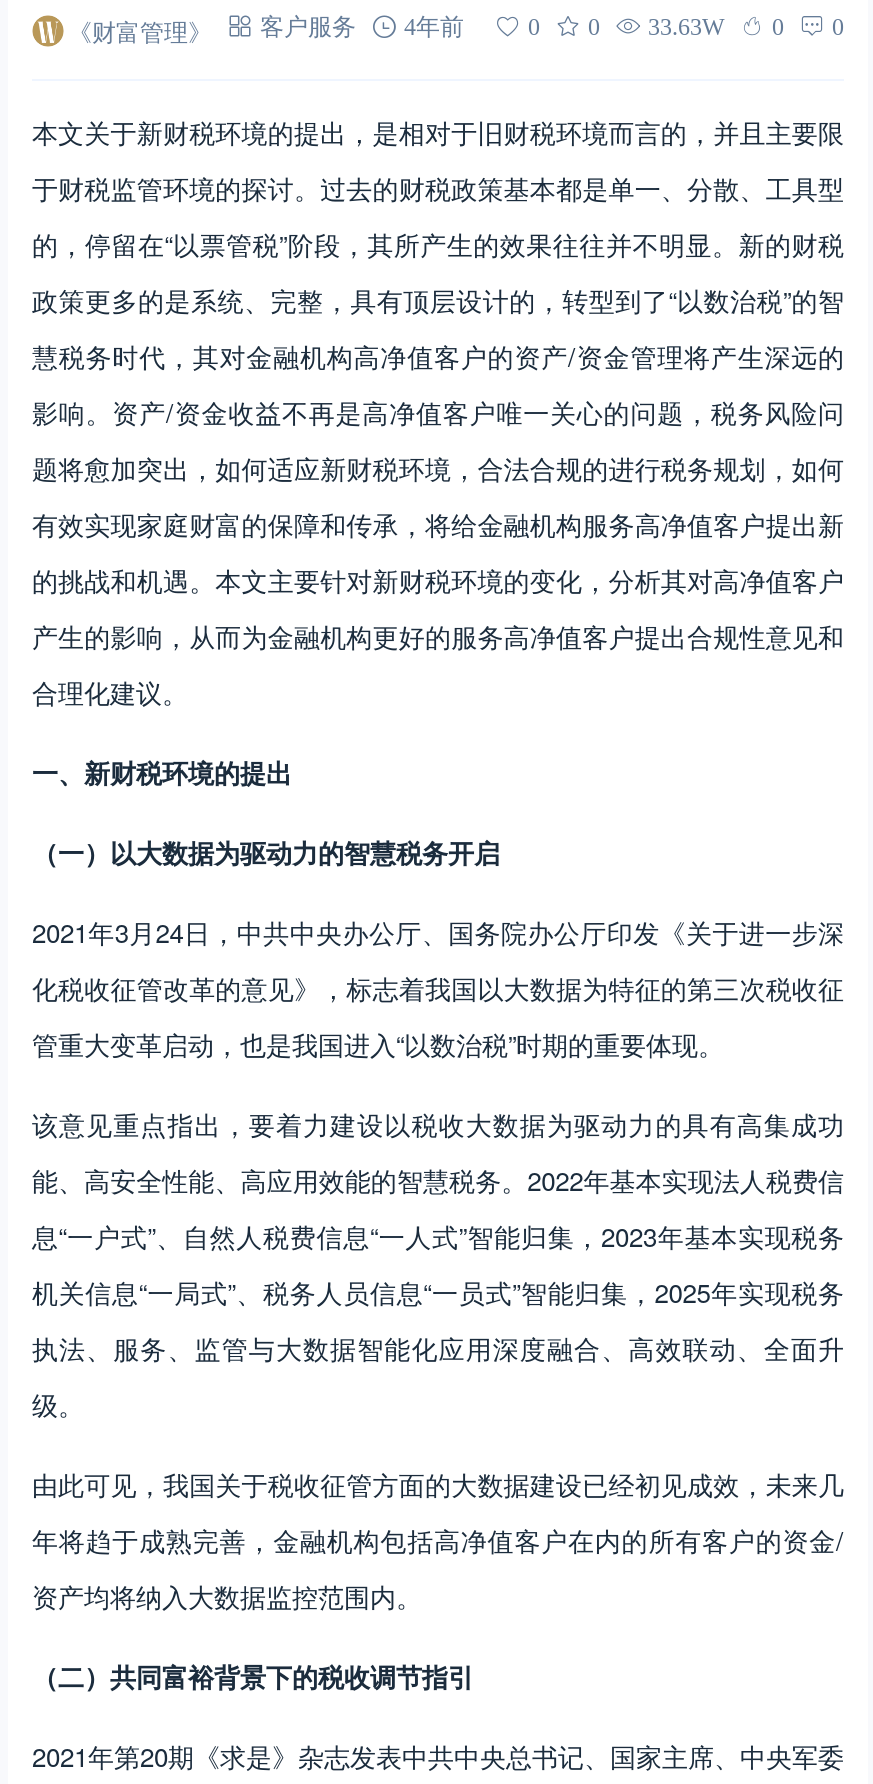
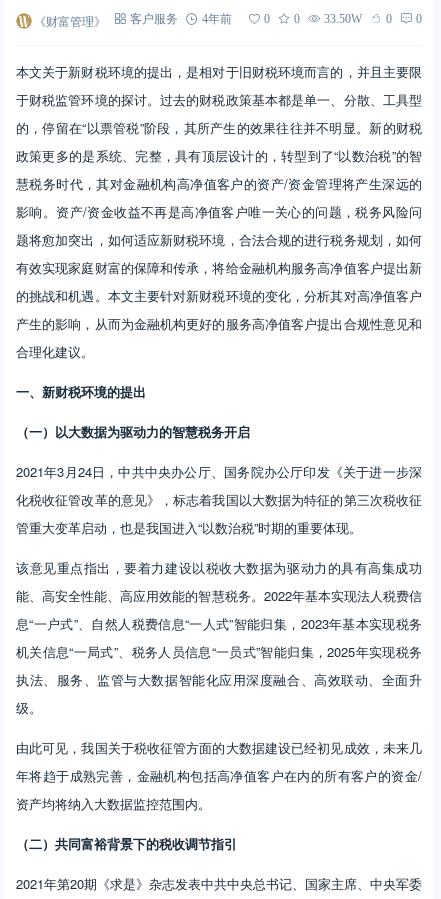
- 0 0 33.63W 0 0
+ 0 0 33.50W 0 0
